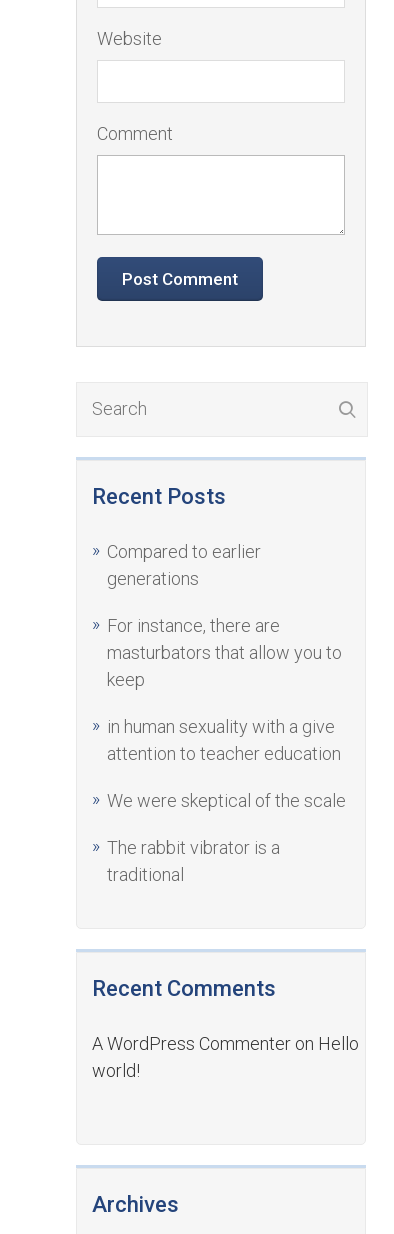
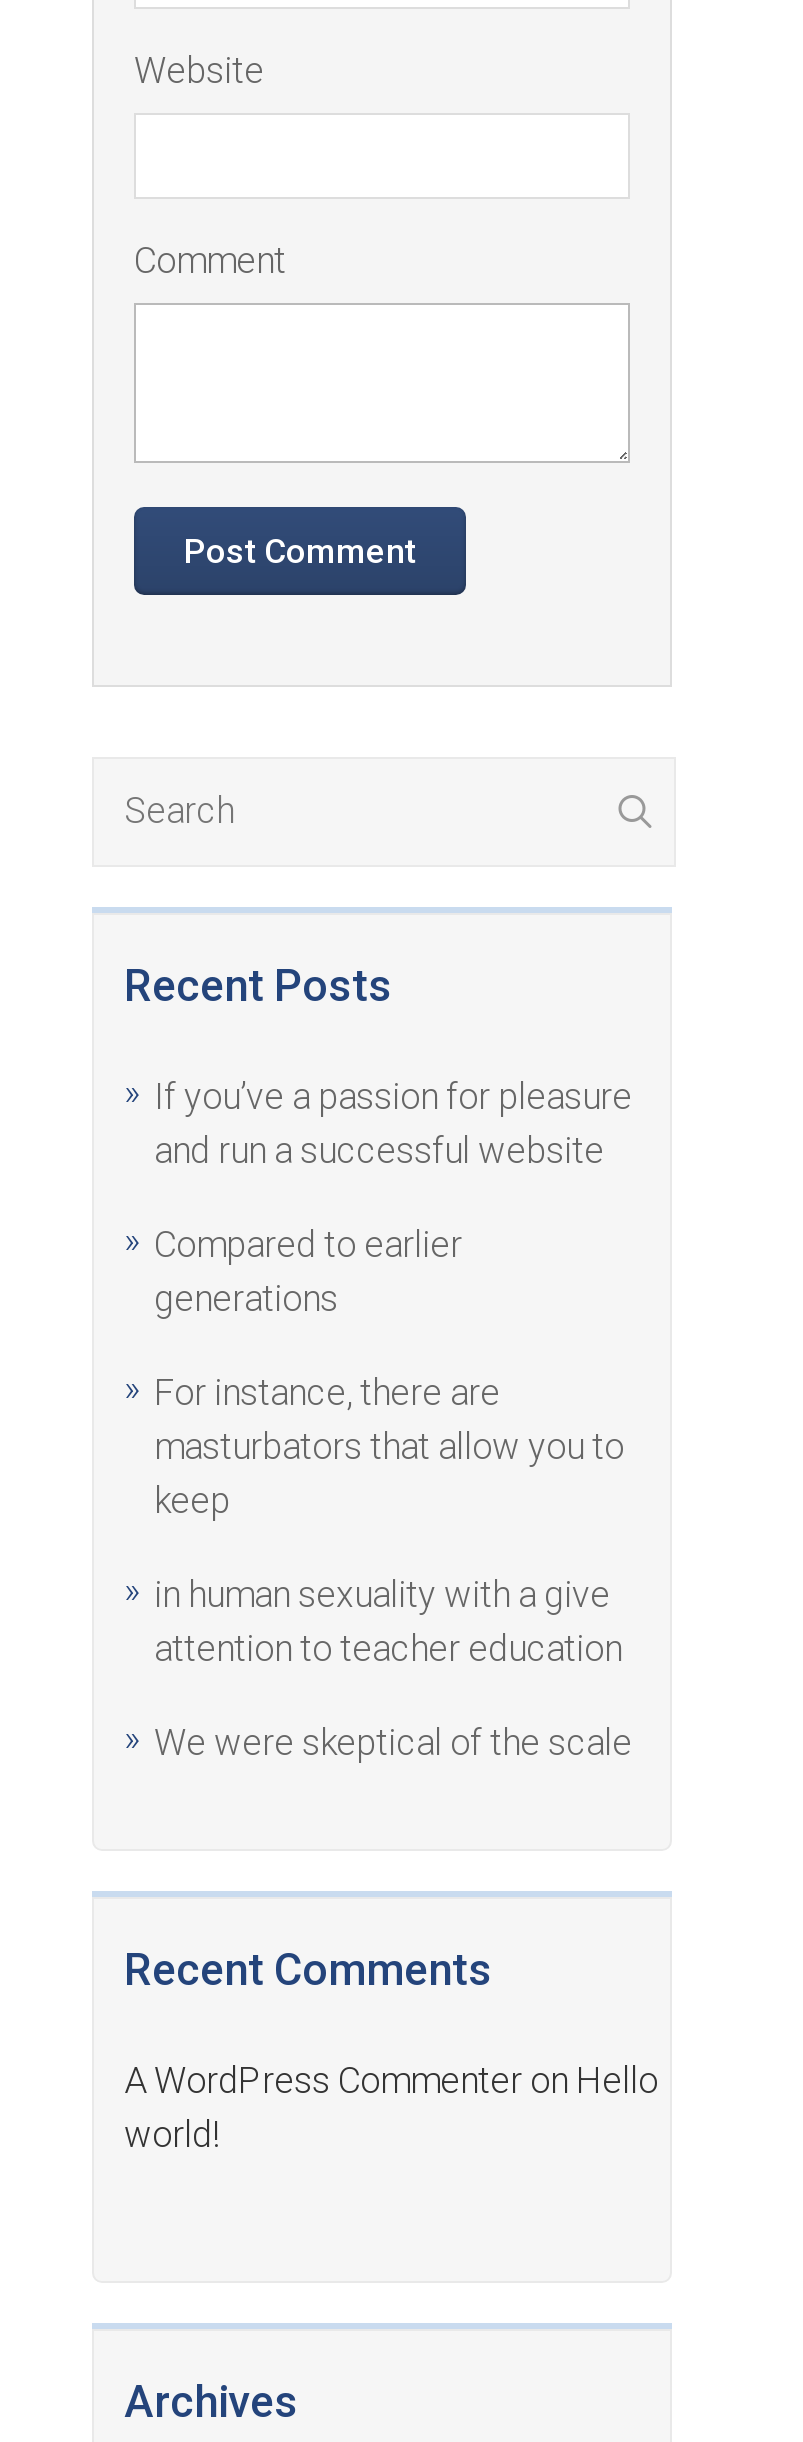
+ If you’ve a passion for pleasure
+ and run a successful website

moved down: Compared to earlier | generations | For instance, there are | masturbators that allow you to | keep | in human sexuality with a give | attention to teacher education | We were skeptical of the scale

- The rabbit vibrator is a
- traditional
